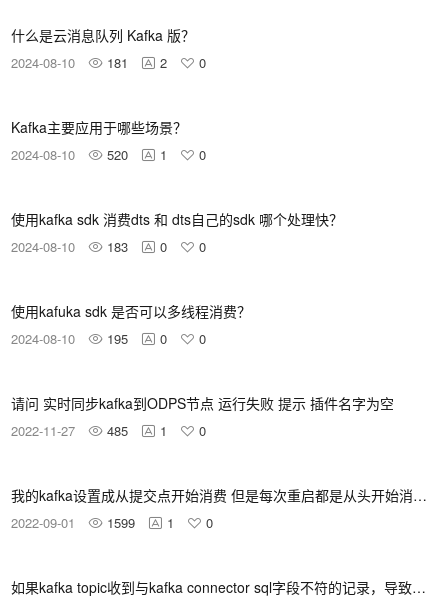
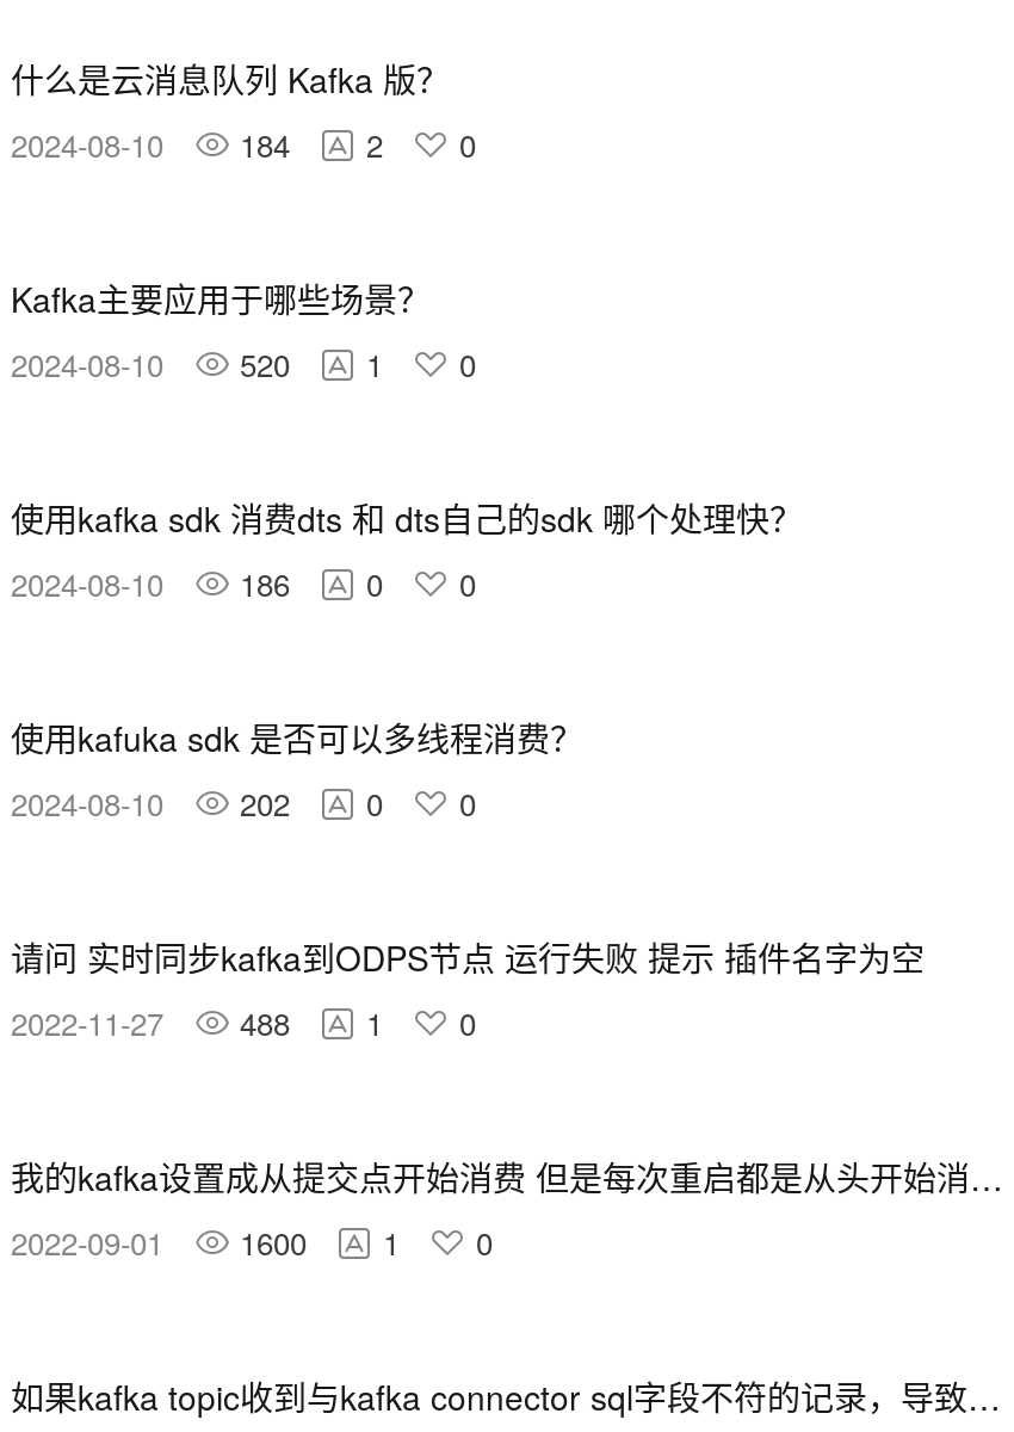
- 2024-08-10 181 2 0
+ 2024-08-10 184 2 0

- 2024-08-10 183 0 0
+ 2024-08-10 186 0 0

- 2024-08-10 195 0 0
+ 2024-08-10 202 0 0

- 2022-11-27 485 1 0
+ 2022-11-27 488 1 0

- 2022-09-01 1599 1 0
+ 2022-09-01 1600 1 0
